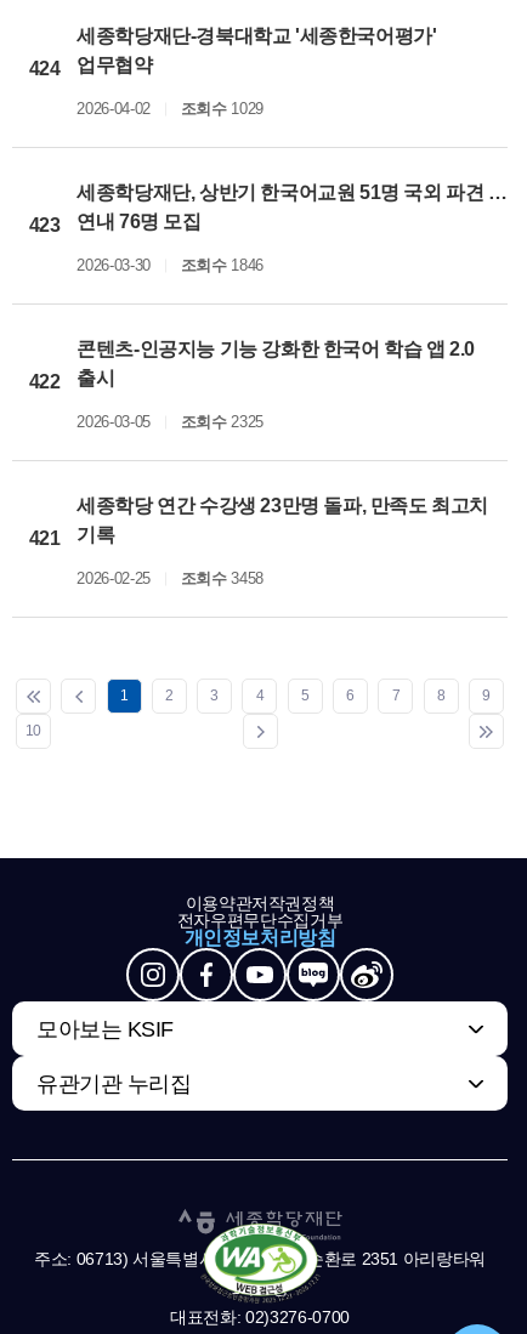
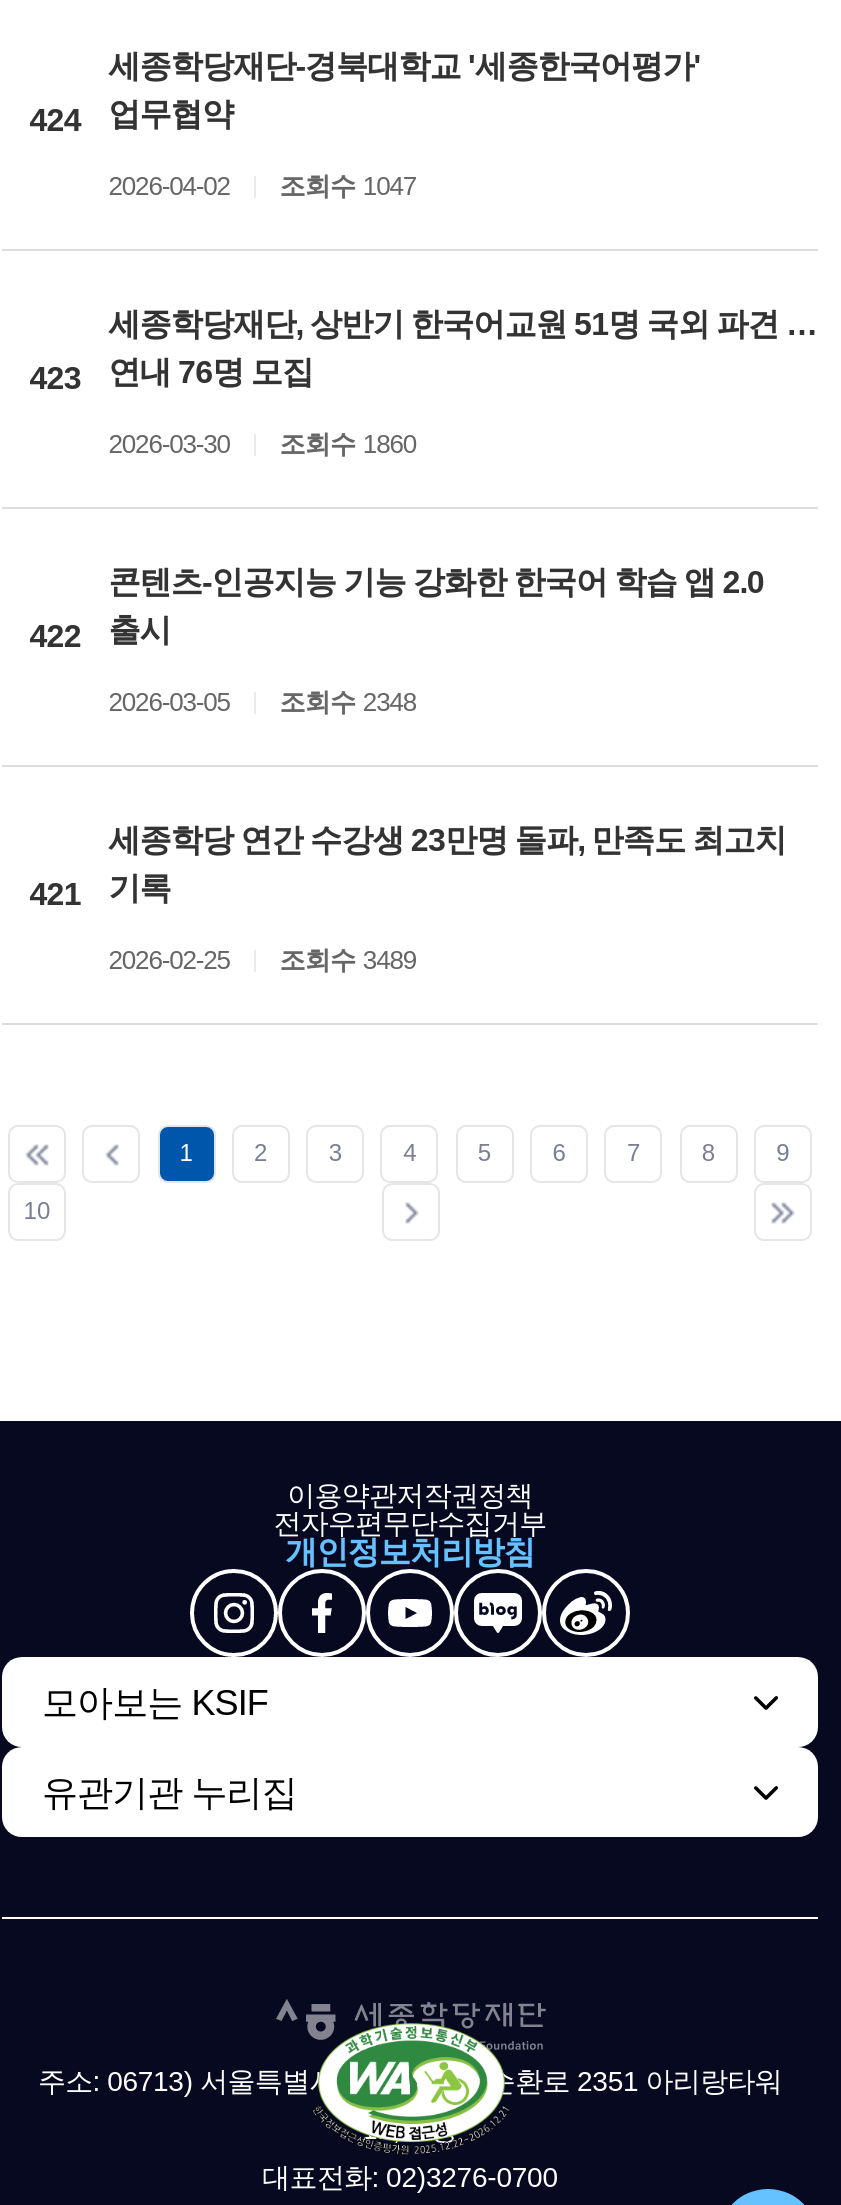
- 2026-04-02 조회수 1029
+ 2026-04-02 조회수 1047

- 2026-03-30 조회수 1846
+ 2026-03-30 조회수 1860

- 2026-03-05 조회수 2325
+ 2026-03-05 조회수 2348

- 2026-02-25 조회수 3458
+ 2026-02-25 조회수 3489
